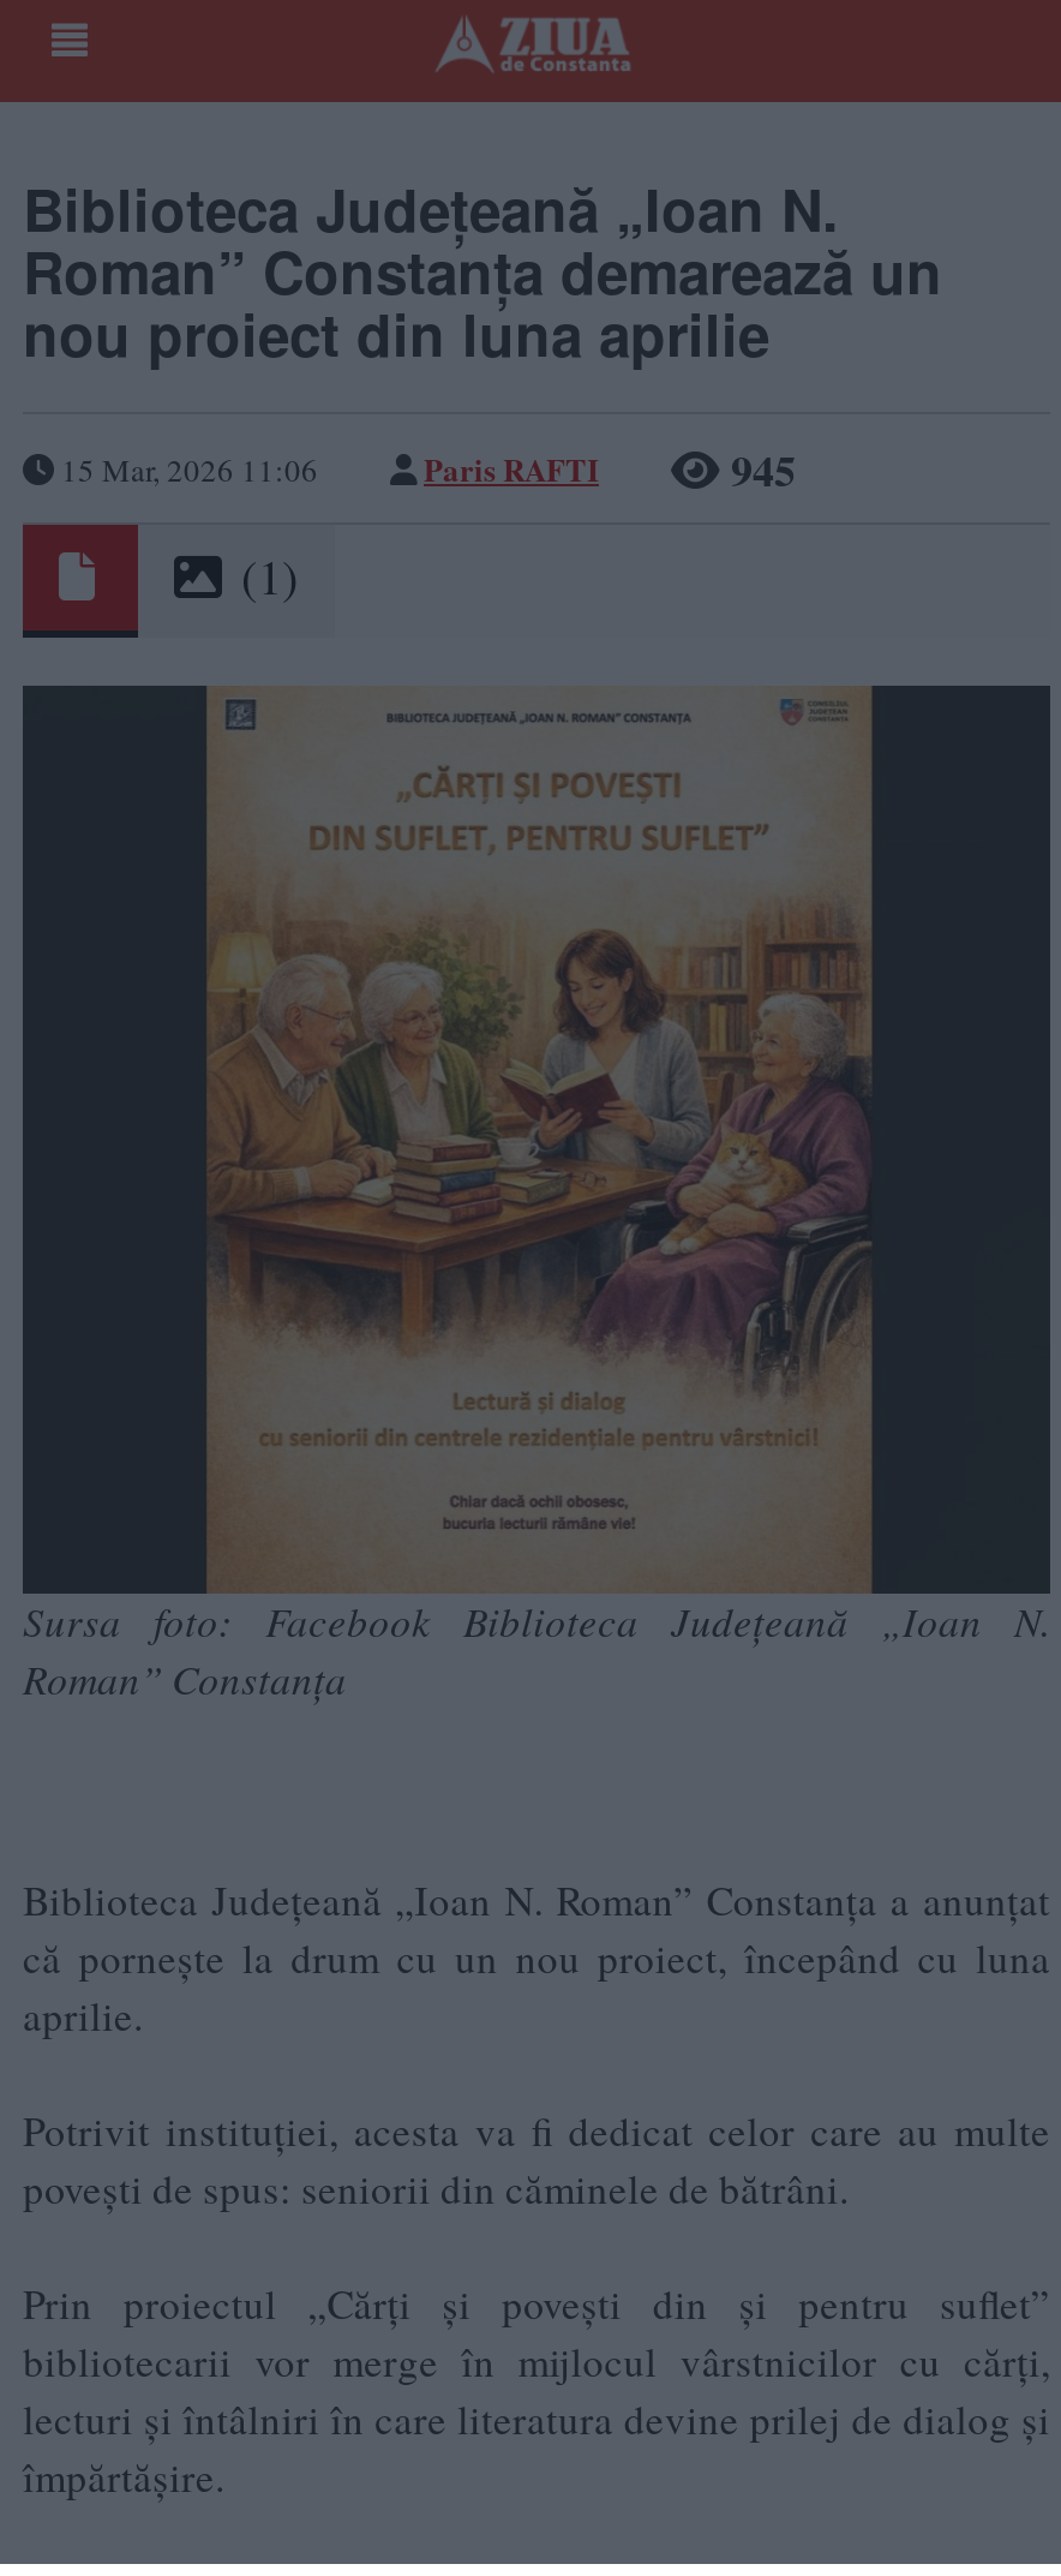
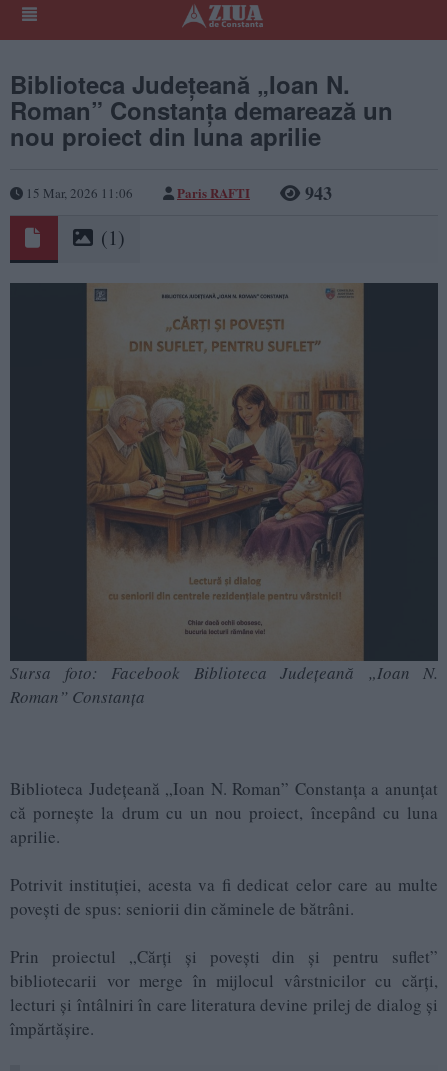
- 945
+ 943
